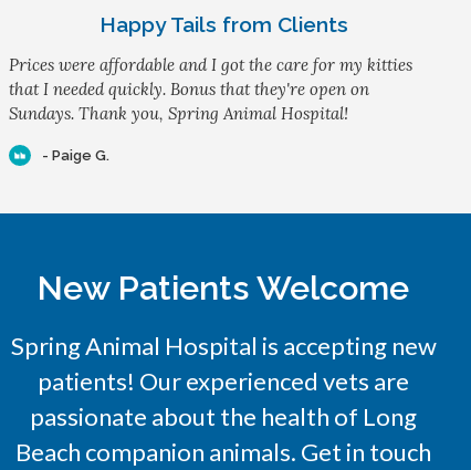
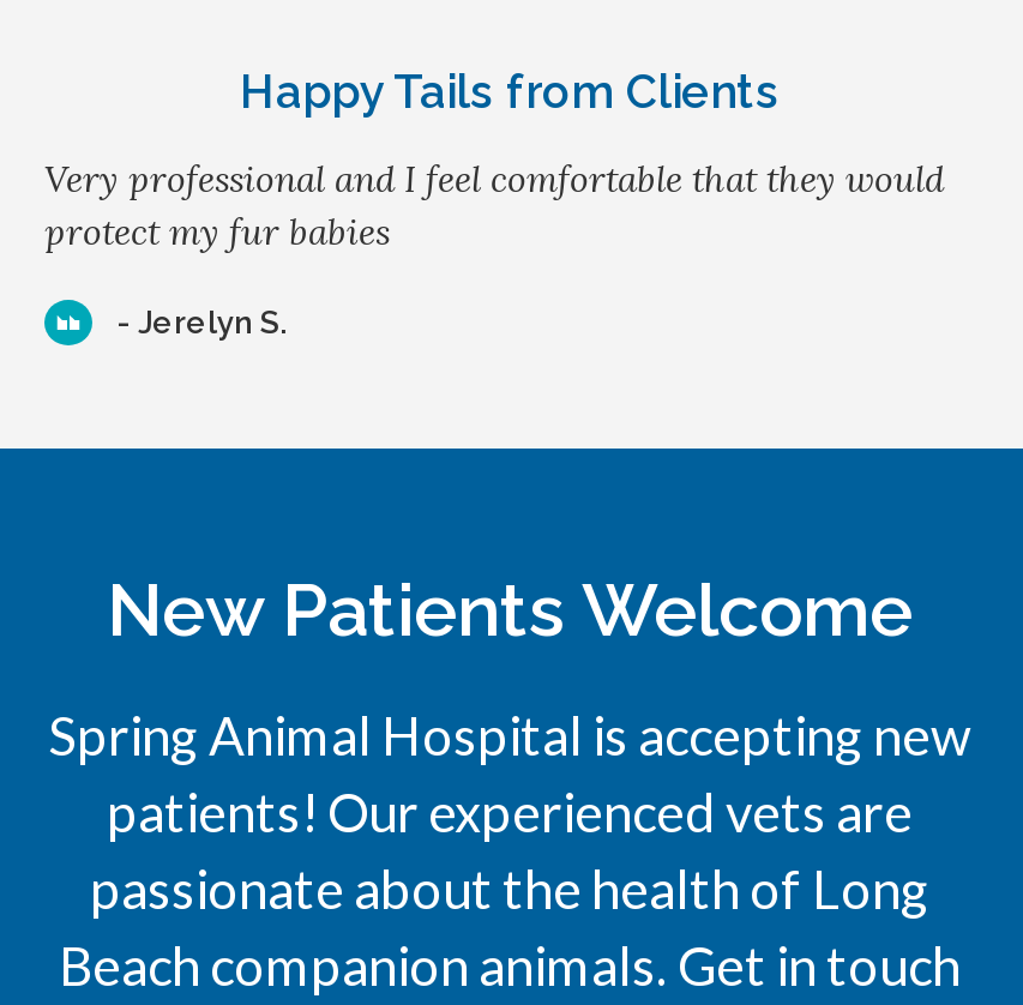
- Prices were affordable and I got the care for my kitties
- that I needed quickly. Bonus that they're open on
- Sundays. Thank you, Spring Animal Hospital!
+ Very professional and I feel comfortable that they would
+ protect my fur babies

- - Paige G.
+ - Jerelyn S.
